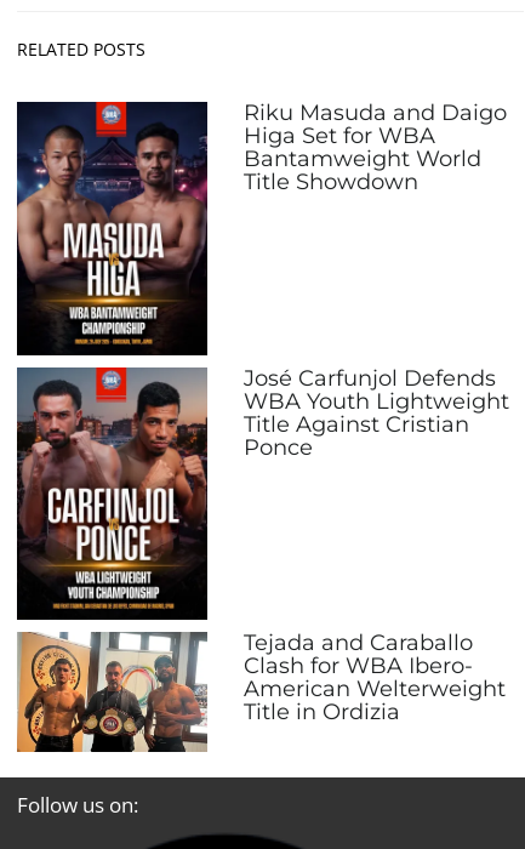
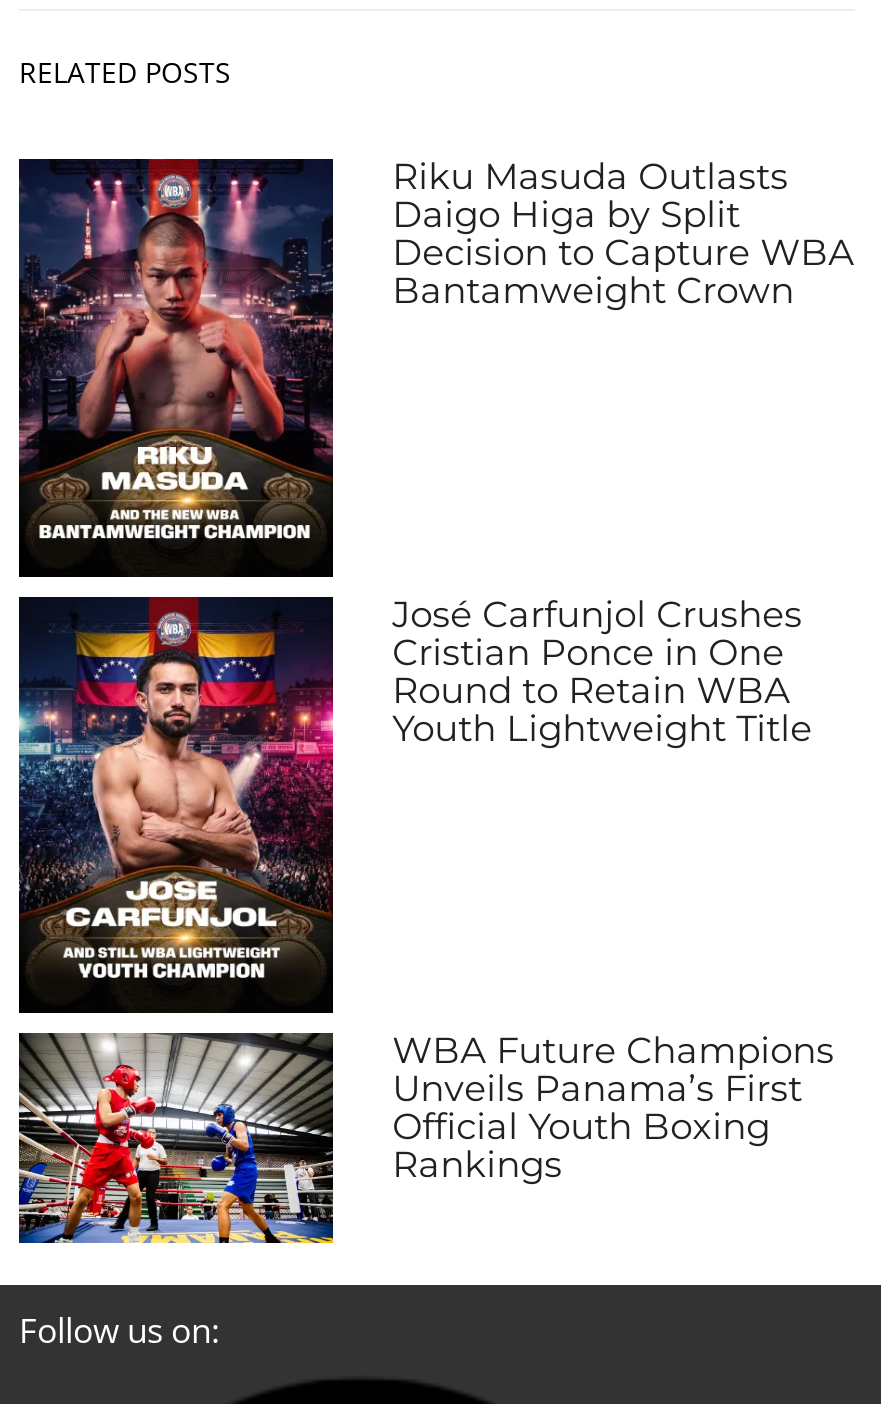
- [image]
- Riku Masuda and Daigo
- Higa Set for WBA
- Bantamweight World
- Title Showdown
+ [image]
+ Riku Masuda Outlasts
+ Daigo Higa by Split
+ Decision to Capture WBA
+ Bantamweight Crown

- [image]
- José Carfunjol Defends
- WBA Youth Lightweight
- Title Against Cristian
- Ponce
+ [image]
+ José Carfunjol Crushes
+ Cristian Ponce in One
+ Round to Retain WBA
+ Youth Lightweight Title

- [image]
- Tejada and Caraballo
- Clash for WBA Ibero-
- American Welterweight
- Title in Ordizia
+ [image]
+ WBA Future Champions
+ Unveils Panama’s First
+ Official Youth Boxing
+ Rankings
